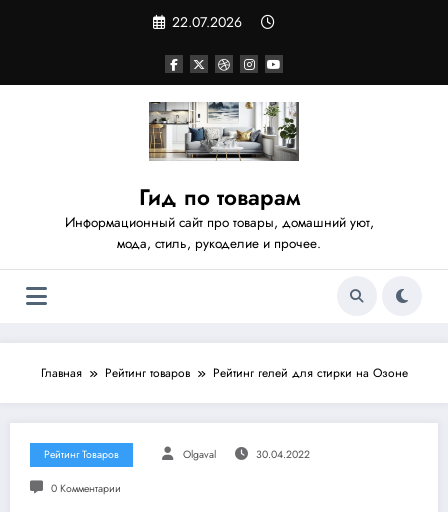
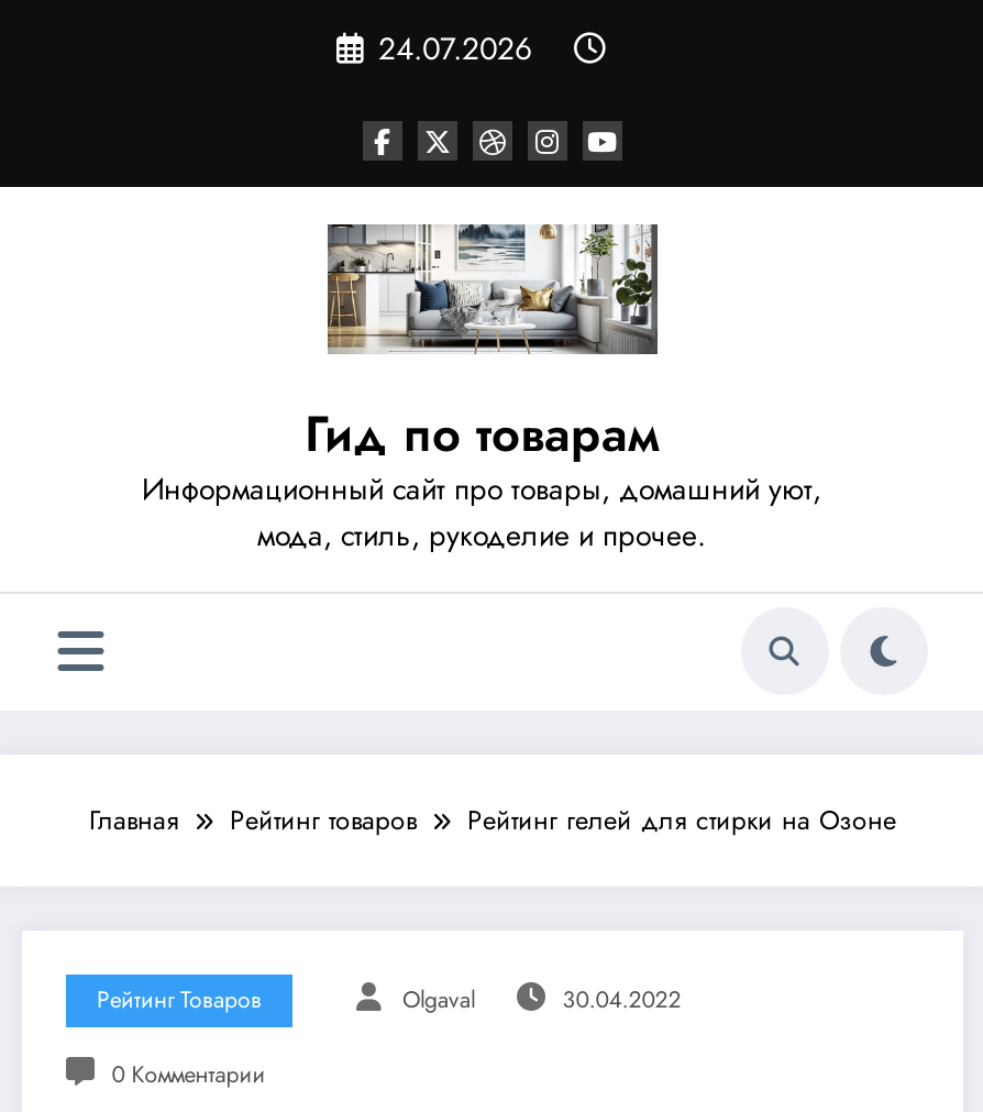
- 22.07.2026
+ 24.07.2026
